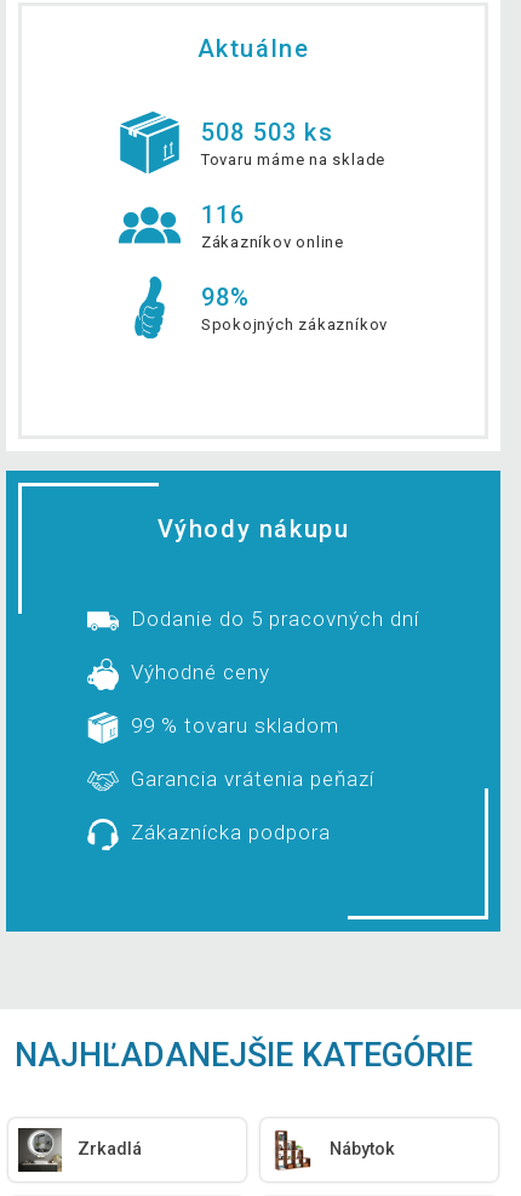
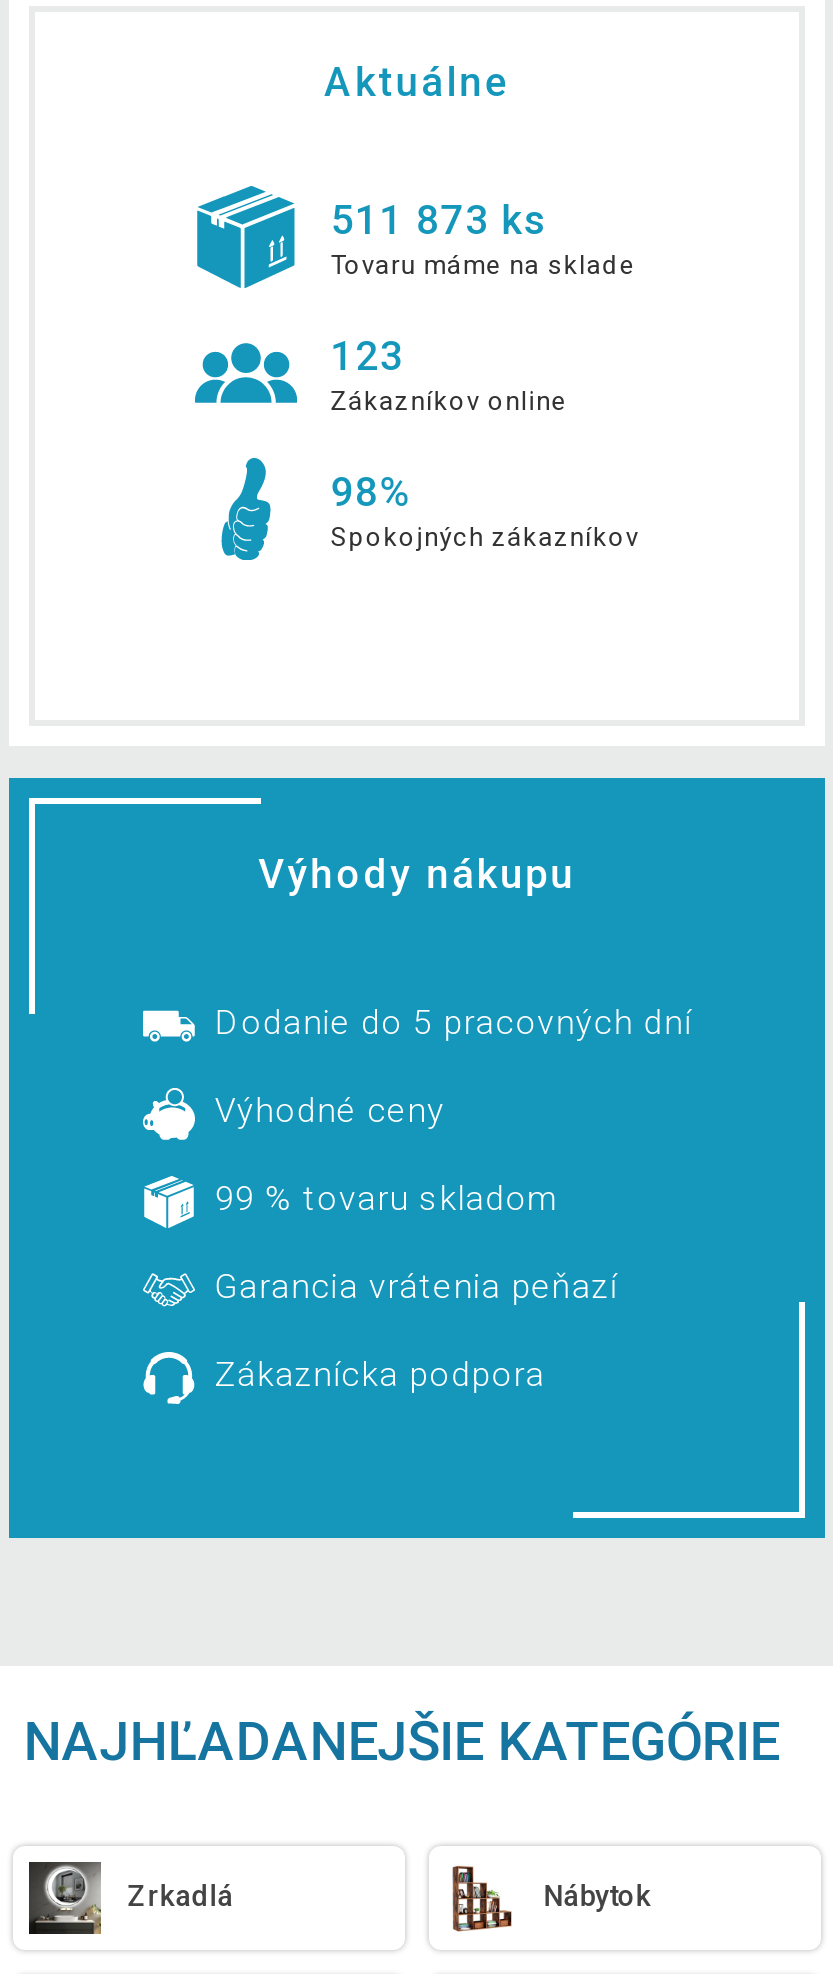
- 508 503 ks
+ 511 873 ks

- 116
+ 123
